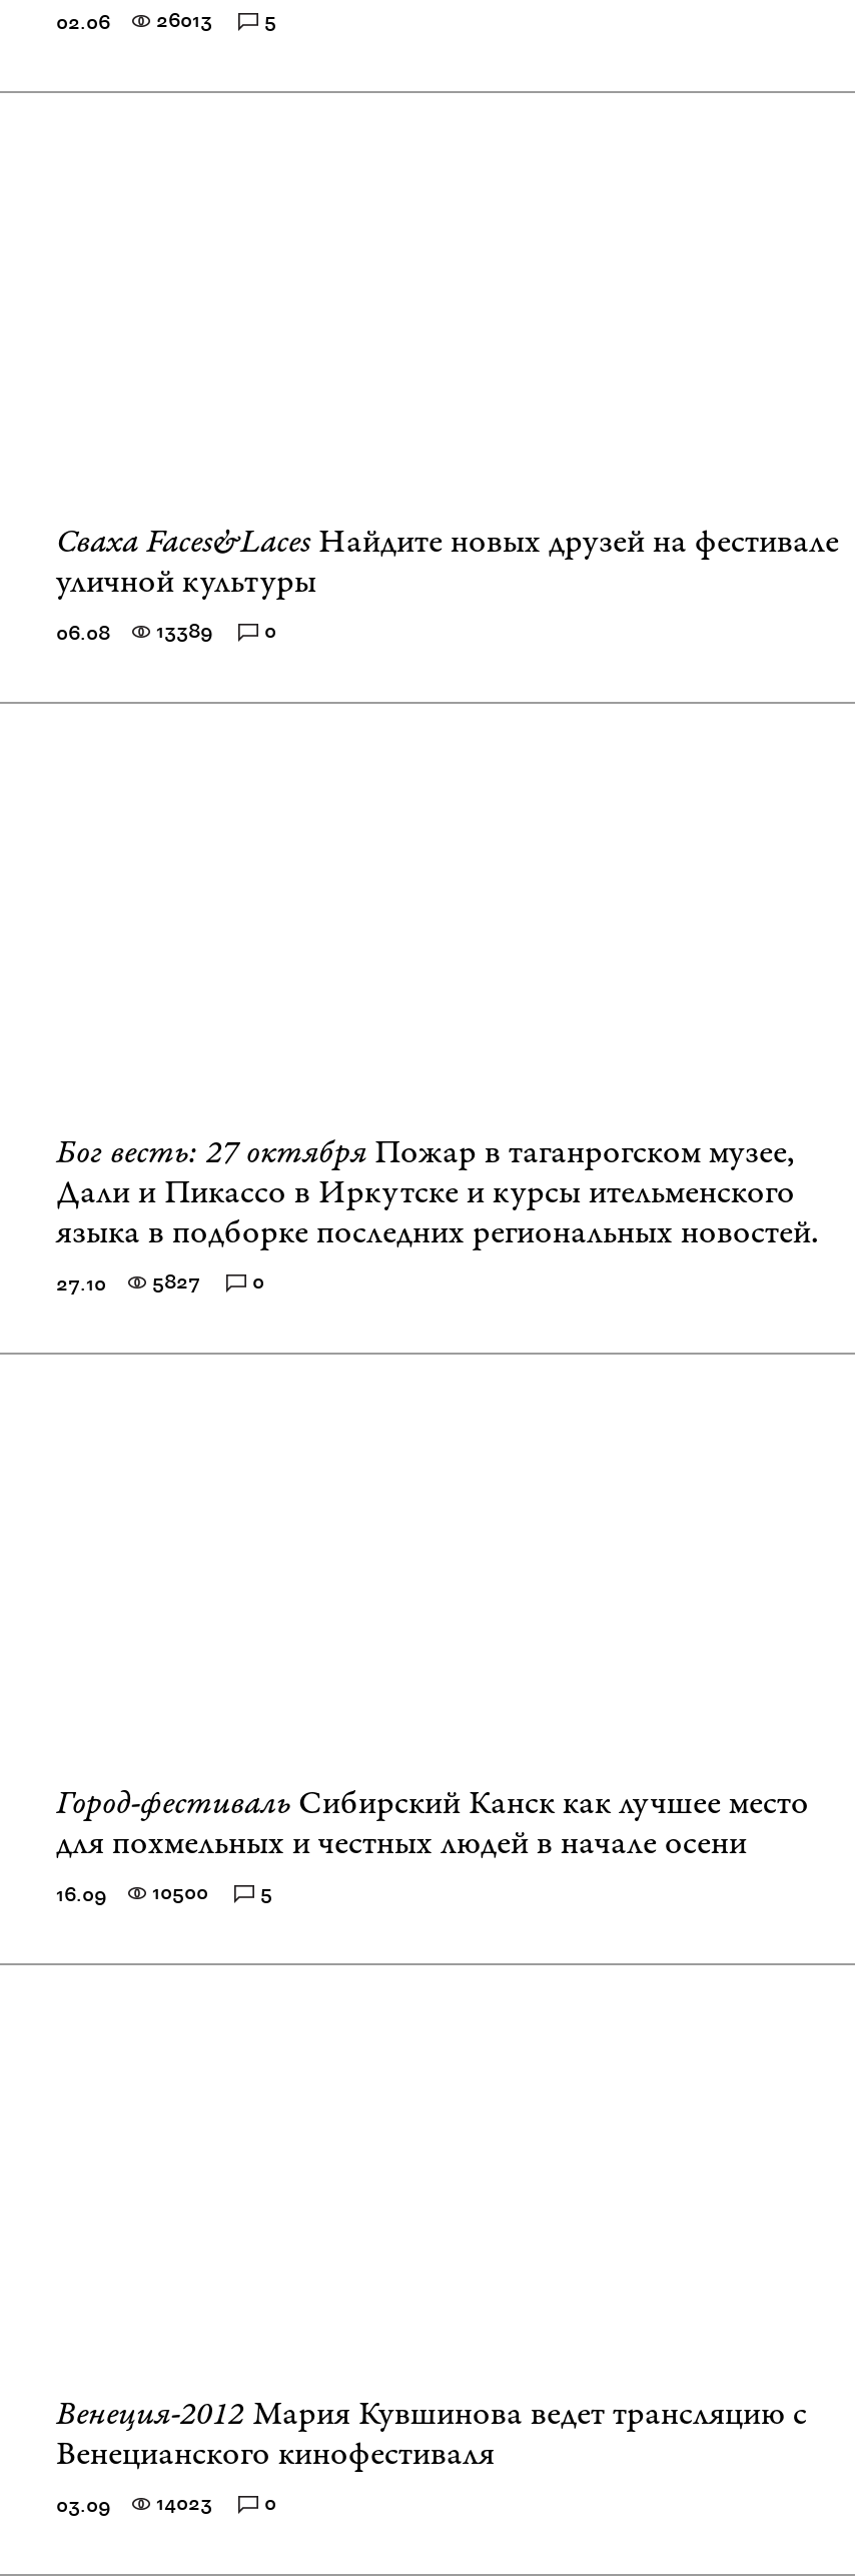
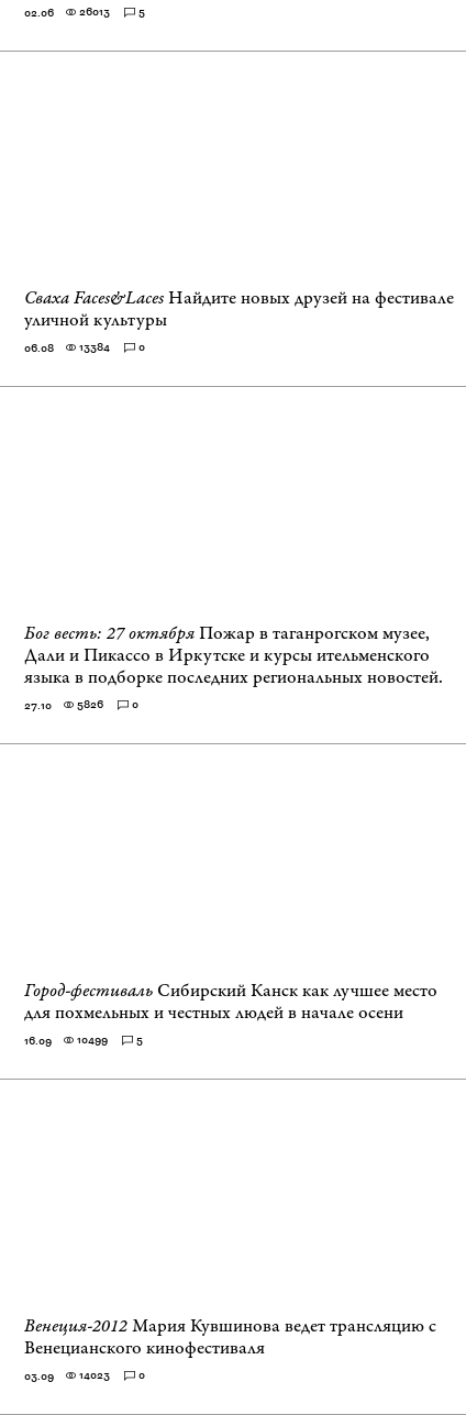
- 06.08 13389
+ 06.08 13384

- 27.10 5827
+ 27.10 5826

- 16.09 10500
+ 16.09 10499
